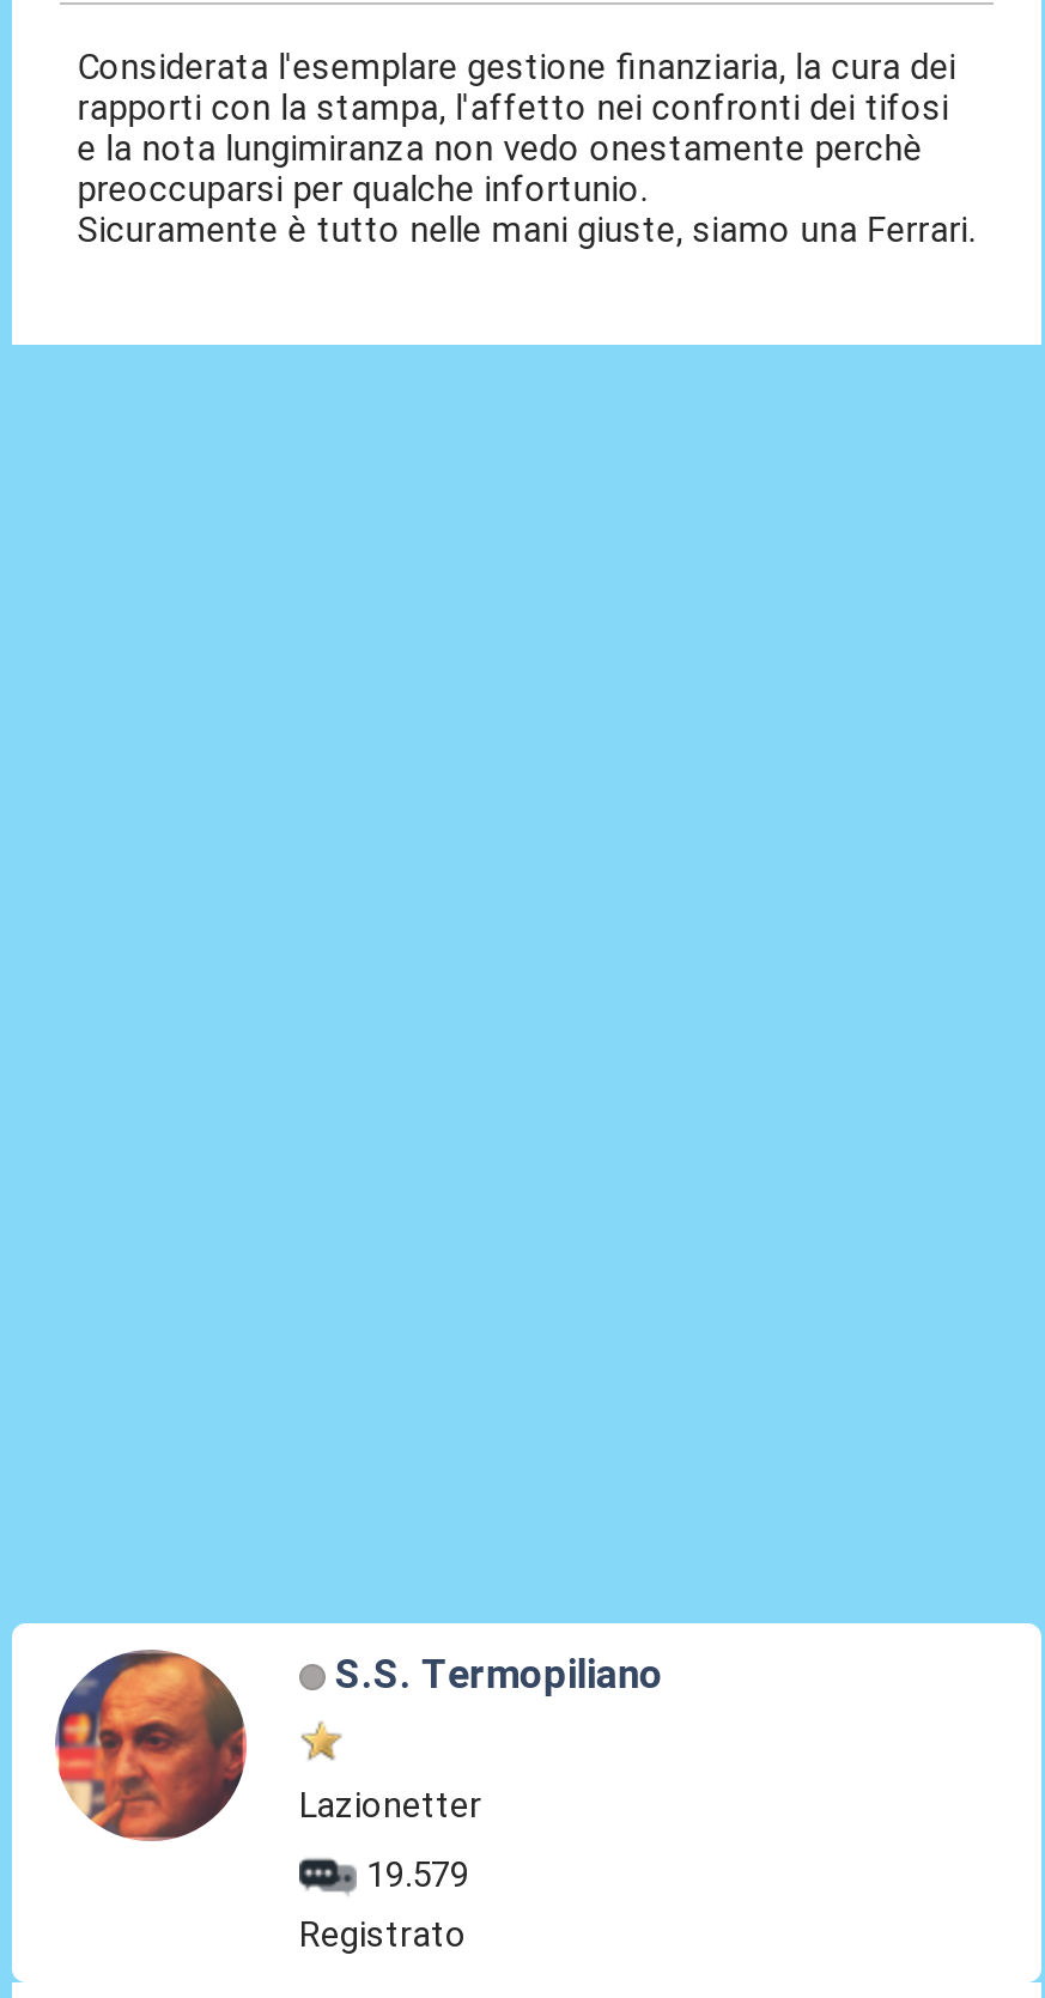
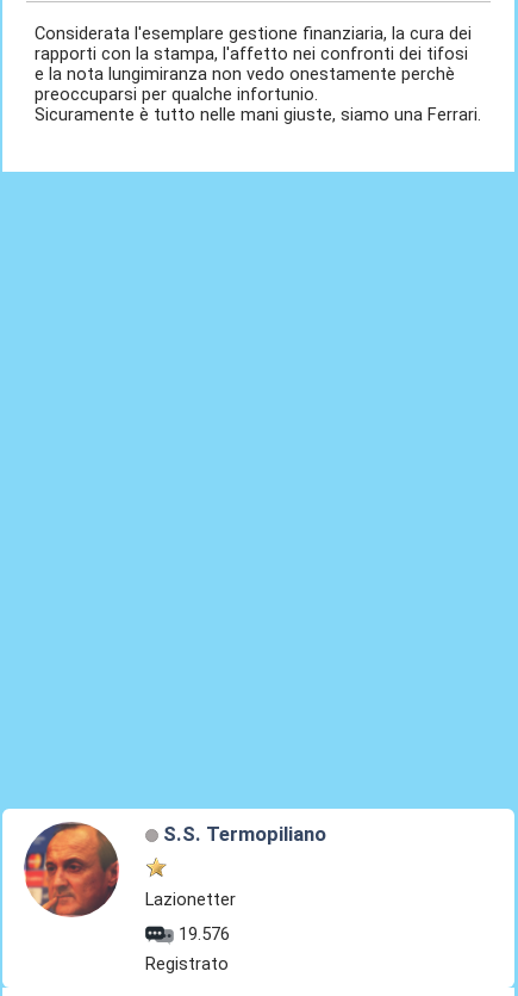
- 19.579
+ 19.576
